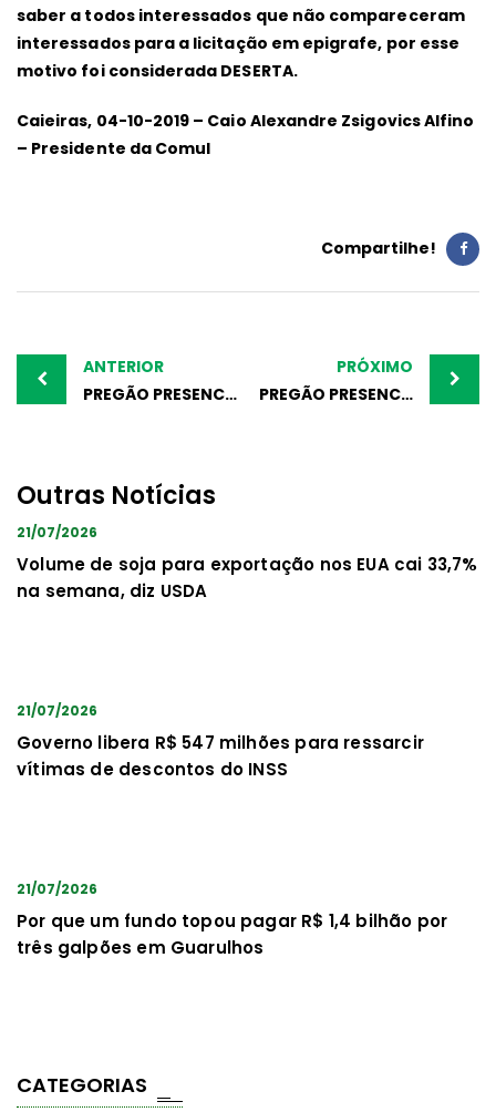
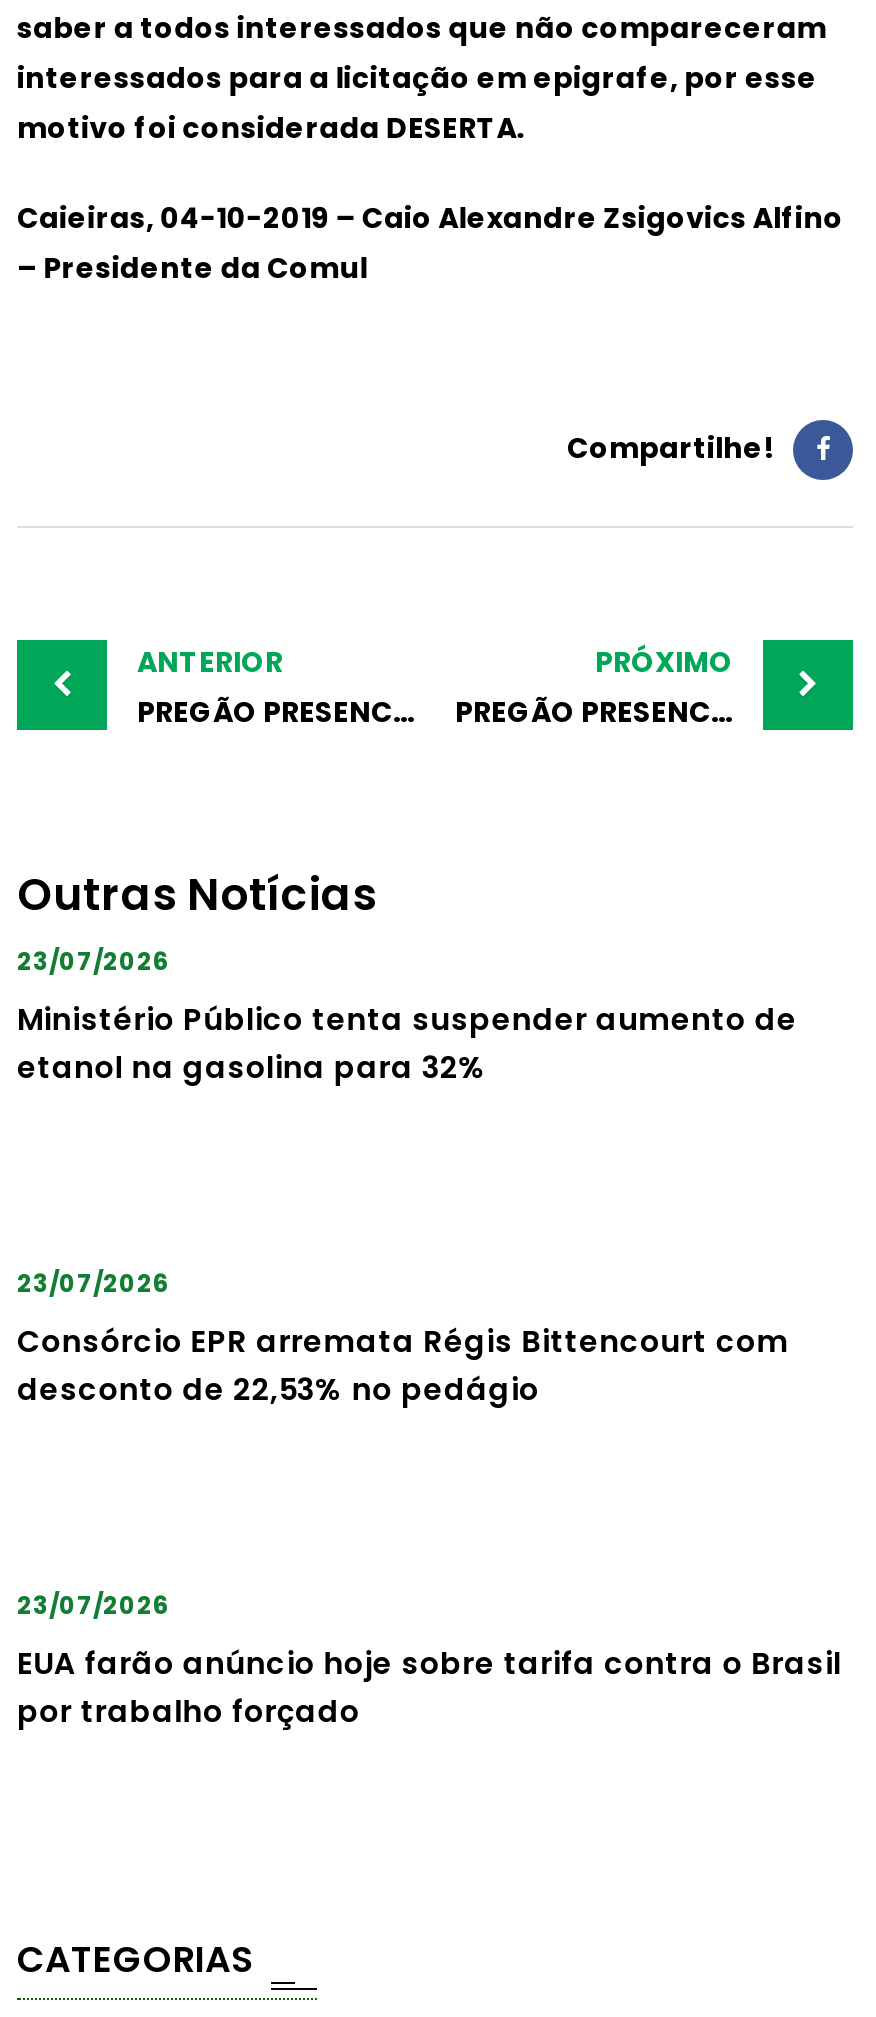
- 21/07/2026
+ 23/07/2026

- Volume de soja para exportação nos EUA cai 33,7%
- na semana, diz USDA
+ Ministério Público tenta suspender aumento de
+ etanol na gasolina para 32%

- 21/07/2026
+ 23/07/2026

- Governo libera R$ 547 milhões para ressarcir
- vítimas de descontos do INSS
+ Consórcio EPR arremata Régis Bittencourt com
+ desconto de 22,53% no pedágio

- 21/07/2026
+ 23/07/2026

- Por que um fundo topou pagar R$ 1,4 bilhão por
- três galpões em Guarulhos
+ EUA farão anúncio hoje sobre tarifa contra o Brasil
+ por trabalho forçado
